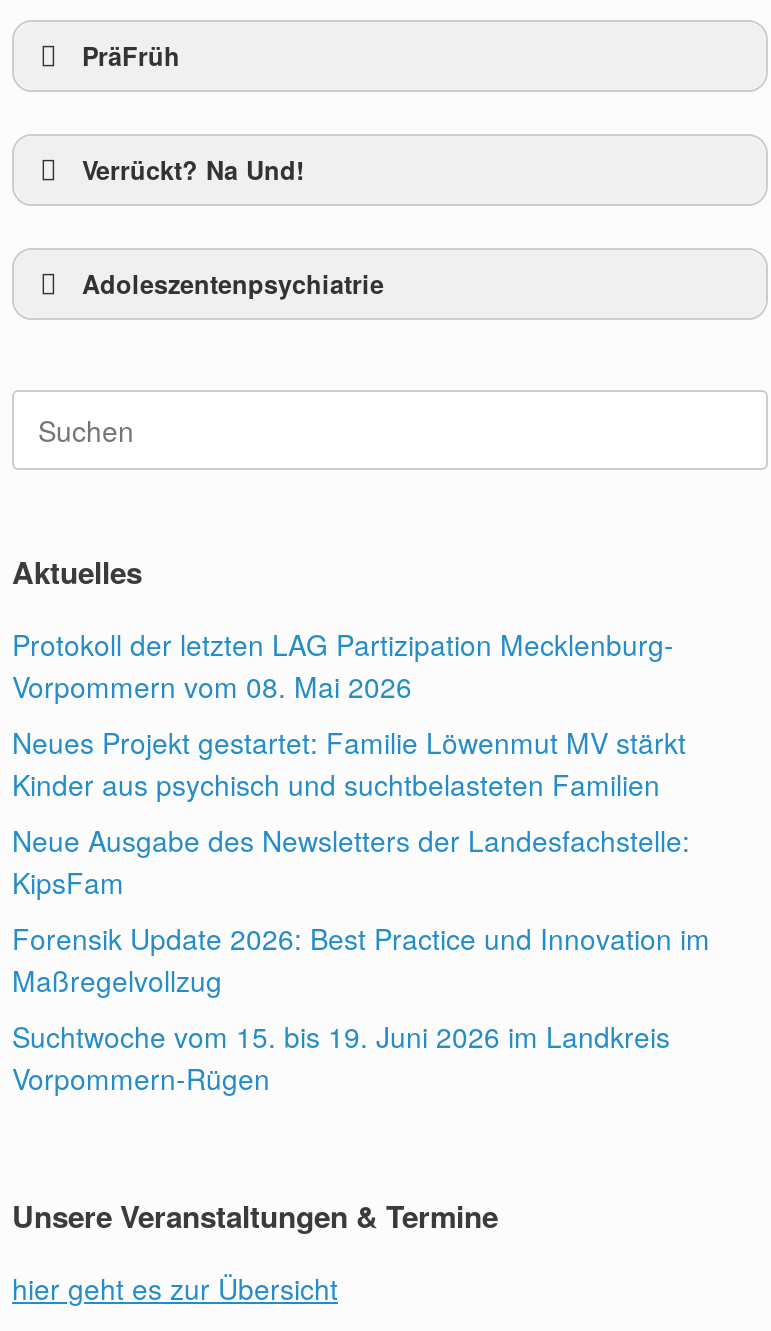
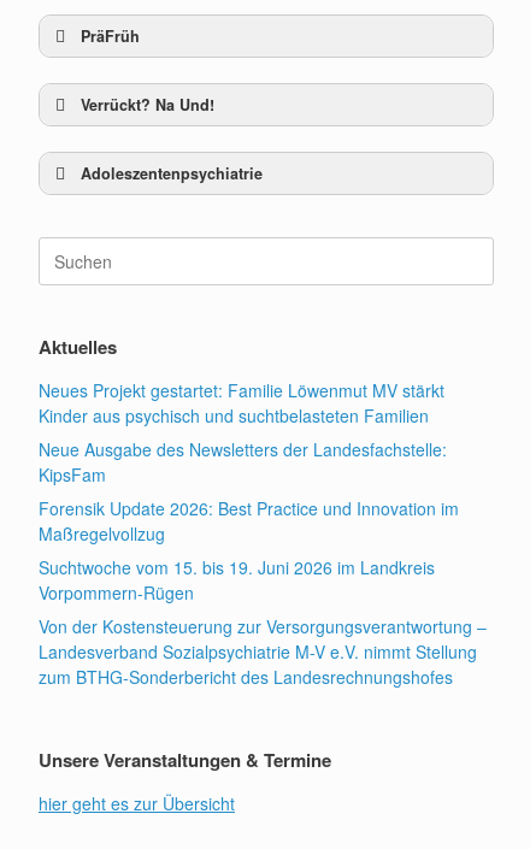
- Protokoll der letzten LAG Partizipation Mecklenburg-
- Vorpommern vom 08. Mai 2026

moved up: Neues Projekt gestartet: Familie Löwenmut MV stärkt | Kinder aus psychisch und suchtbelasteten Familien | Neue Ausgabe des Newsletters der Landesfachstelle: | KipsFam | Forensik Update 2026: Best Practice und Innovation im | Maßregelvollzug | Suchtwoche vom 15. bis 19. Juni 2026 im Landkreis | Vorpommern-Rügen

+ Von der Kostensteuerung zur Versorgungsverantwortung –
+ Landesverband Sozialpsychiatrie M-V e.V. nimmt Stellung
+ zum BTHG-Sonderbericht des Landesrechnungshofes
